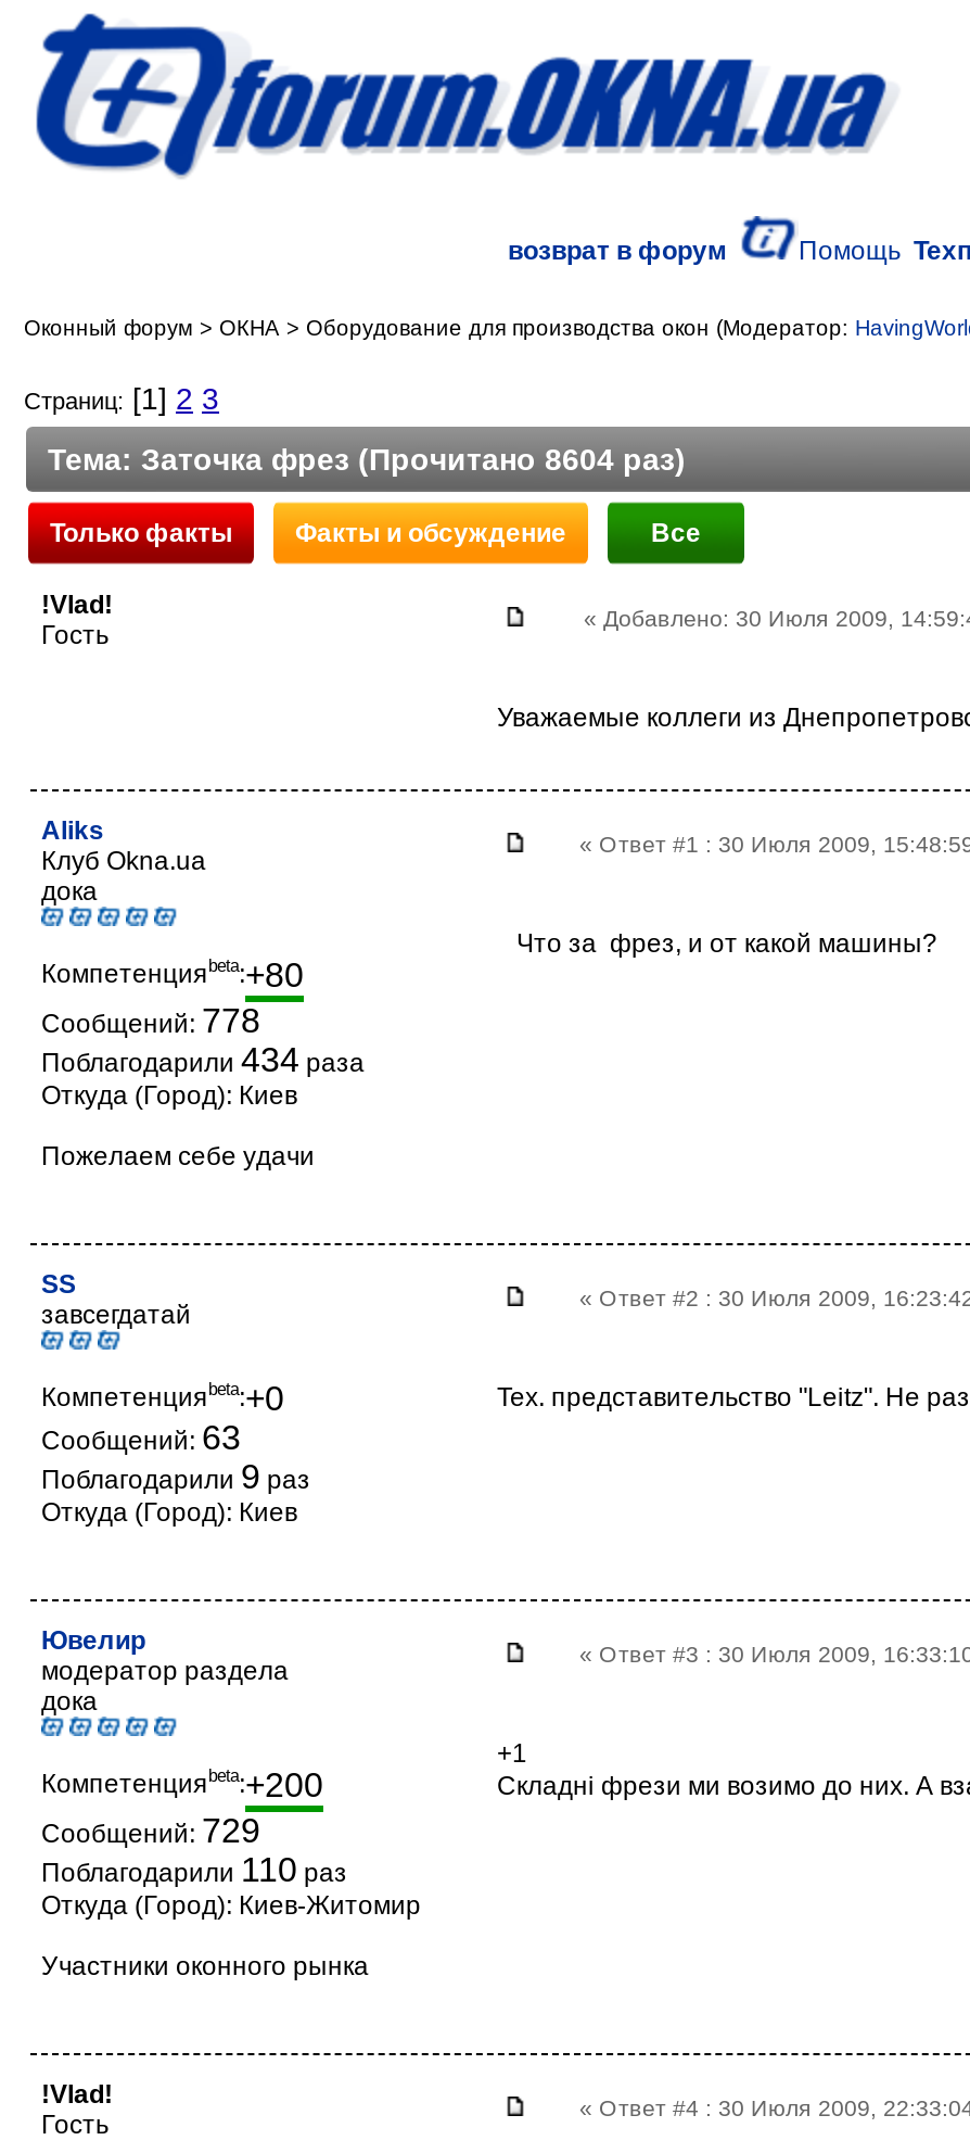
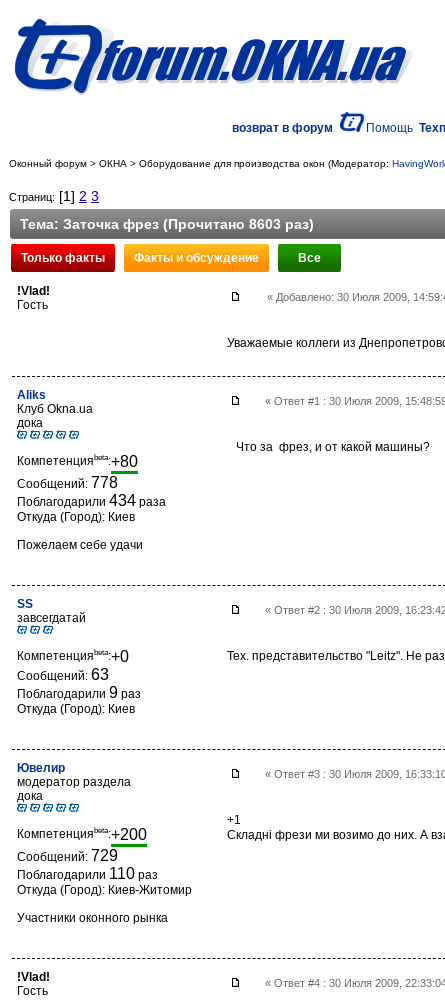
- Тема: Заточка фрез (Прочитано 8604 раз)
+ Тема: Заточка фрез (Прочитано 8603 раз)
